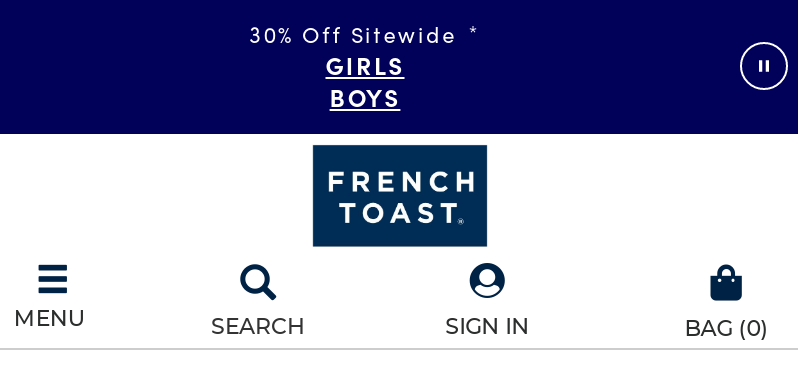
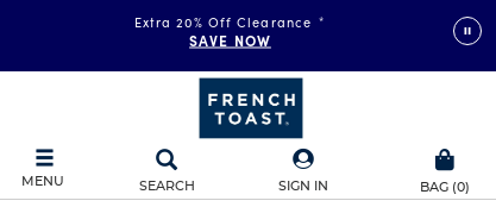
- 30% Off Sitewide *
- GIRLS
- BOYS
+ Extra 20% Off Clearance *
+ SAVE NOW
